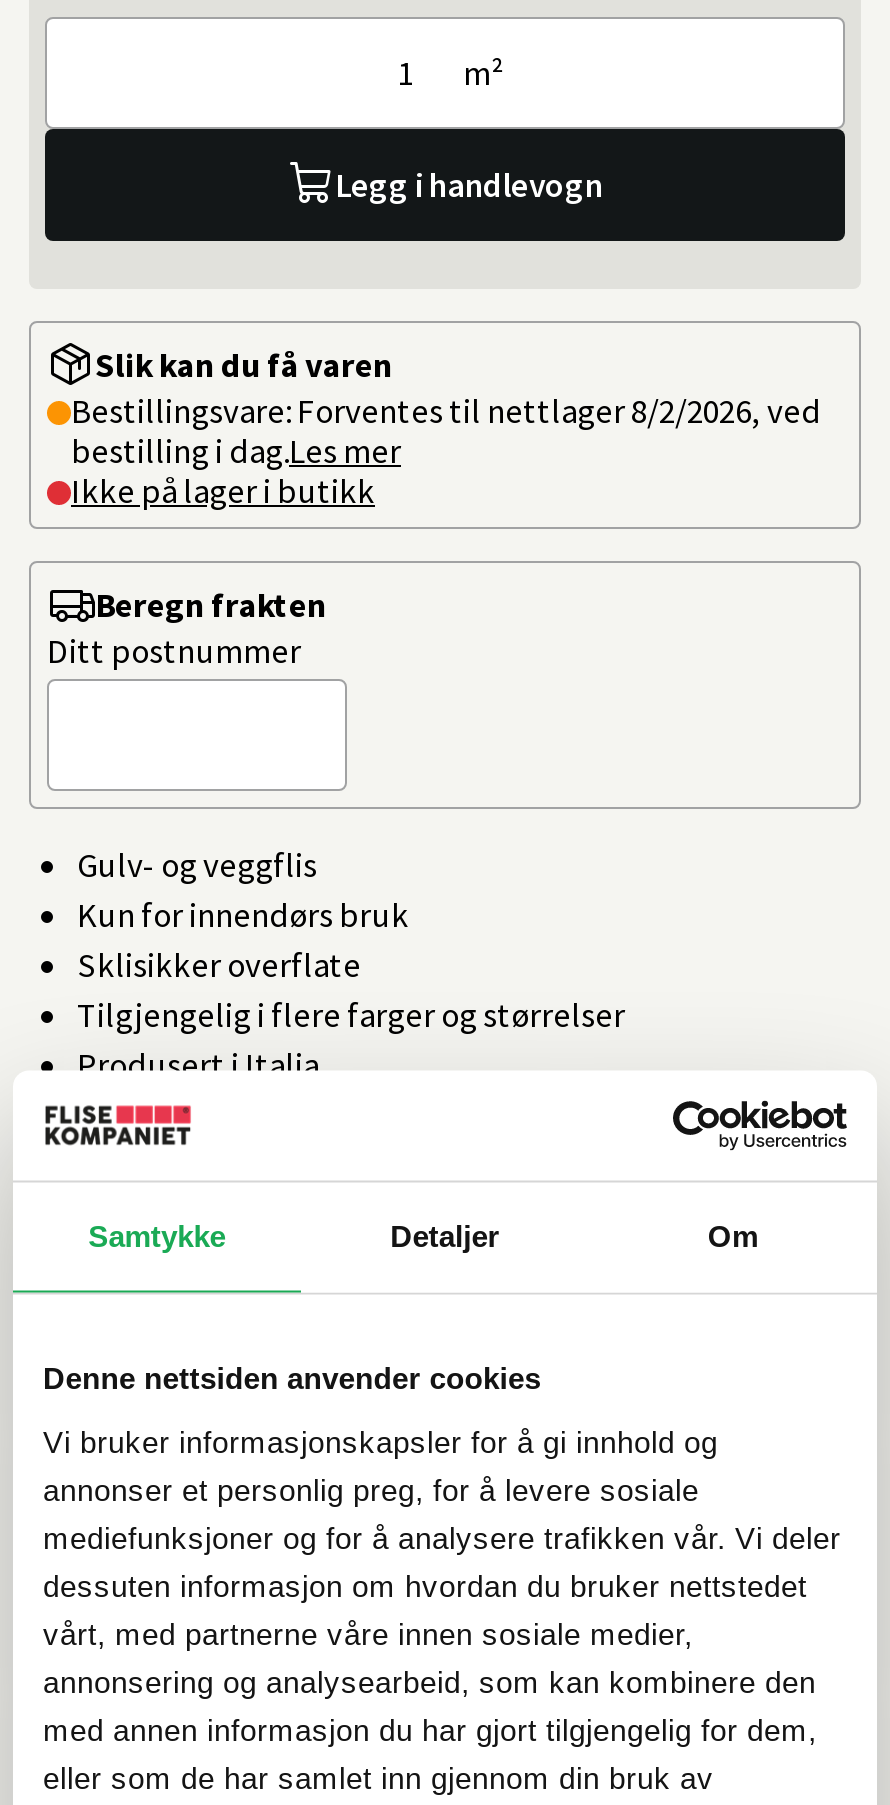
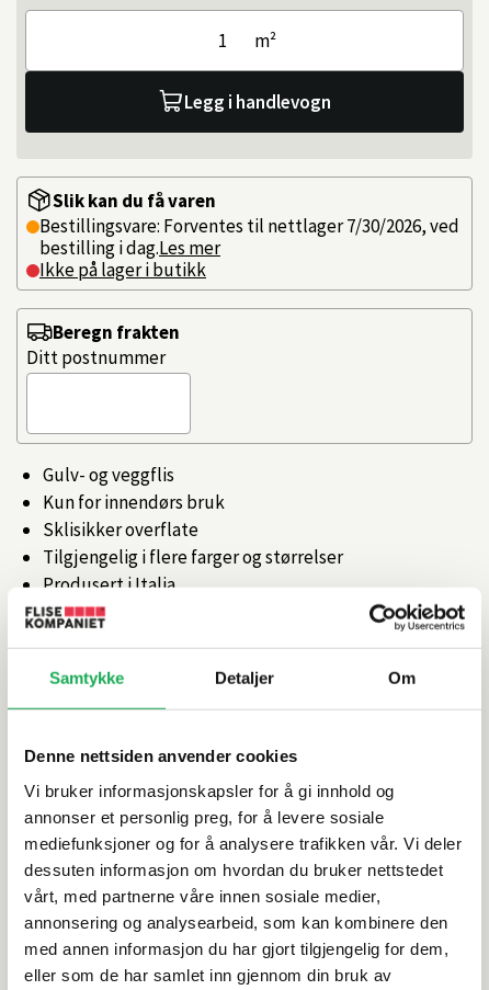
- Bestillingsvare: Forventes til nettlager 8/2/2026, ved
+ Bestillingsvare: Forventes til nettlager 7/30/2026, ved
